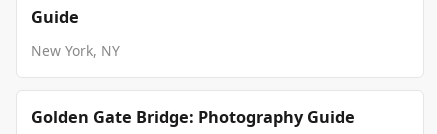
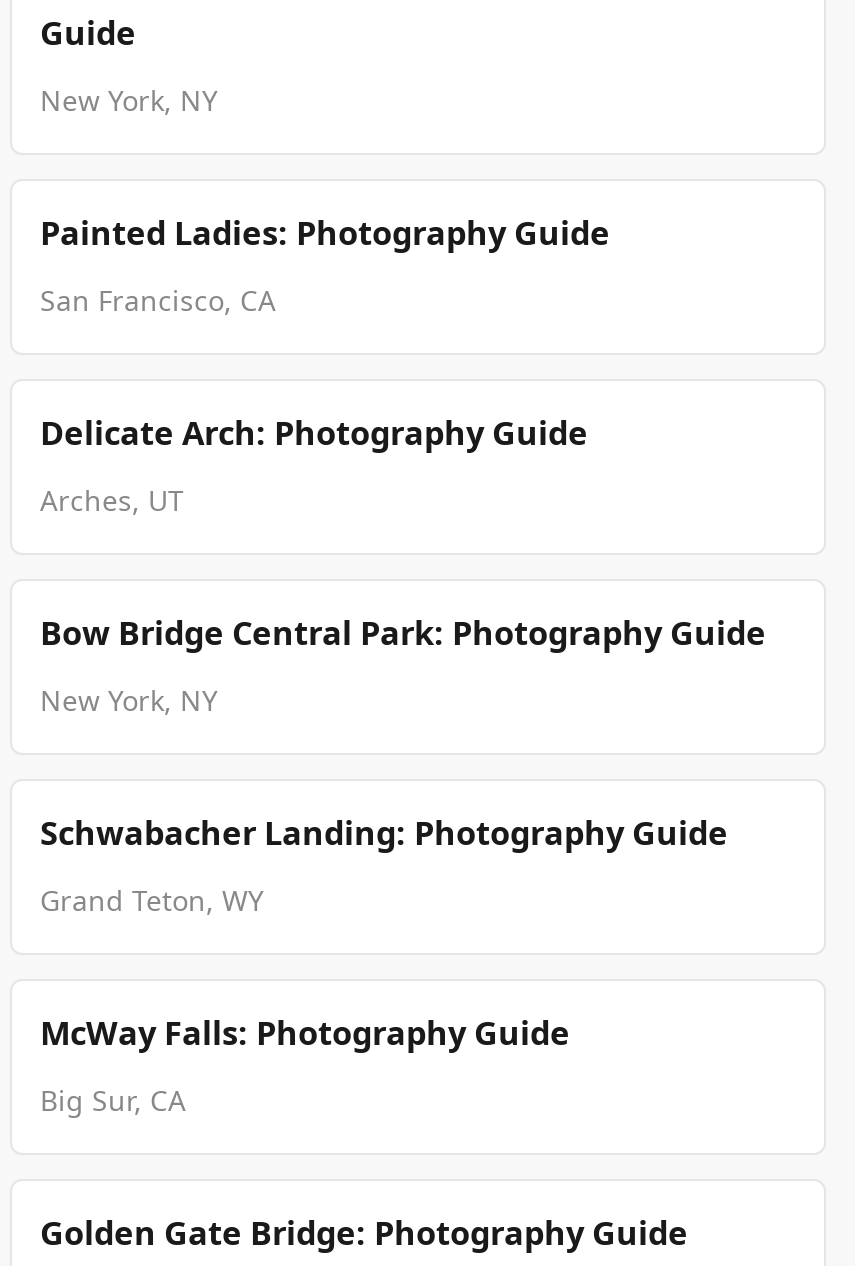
+ Painted Ladies: Photography Guide
+ San Francisco, CA
+ Delicate Arch: Photography Guide
+ Arches, UT
+ Bow Bridge Central Park: Photography Guide
+ New York, NY
+ Schwabacher Landing: Photography Guide
+ Grand Teton, WY
+ McWay Falls: Photography Guide
+ Big Sur, CA
